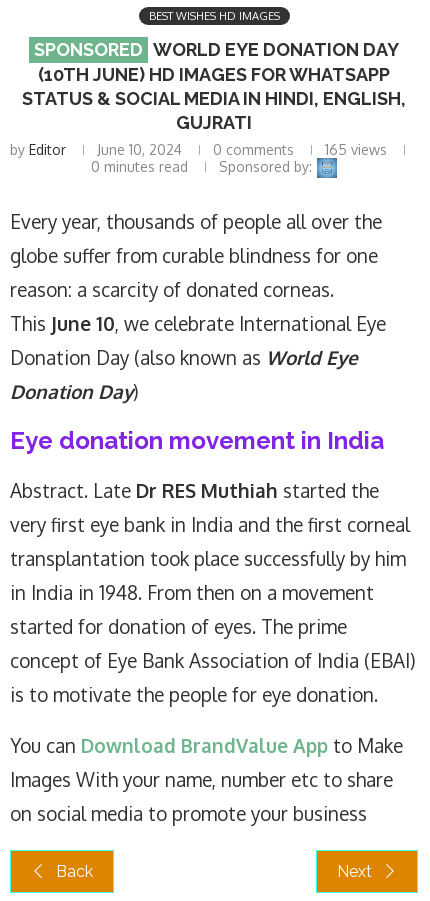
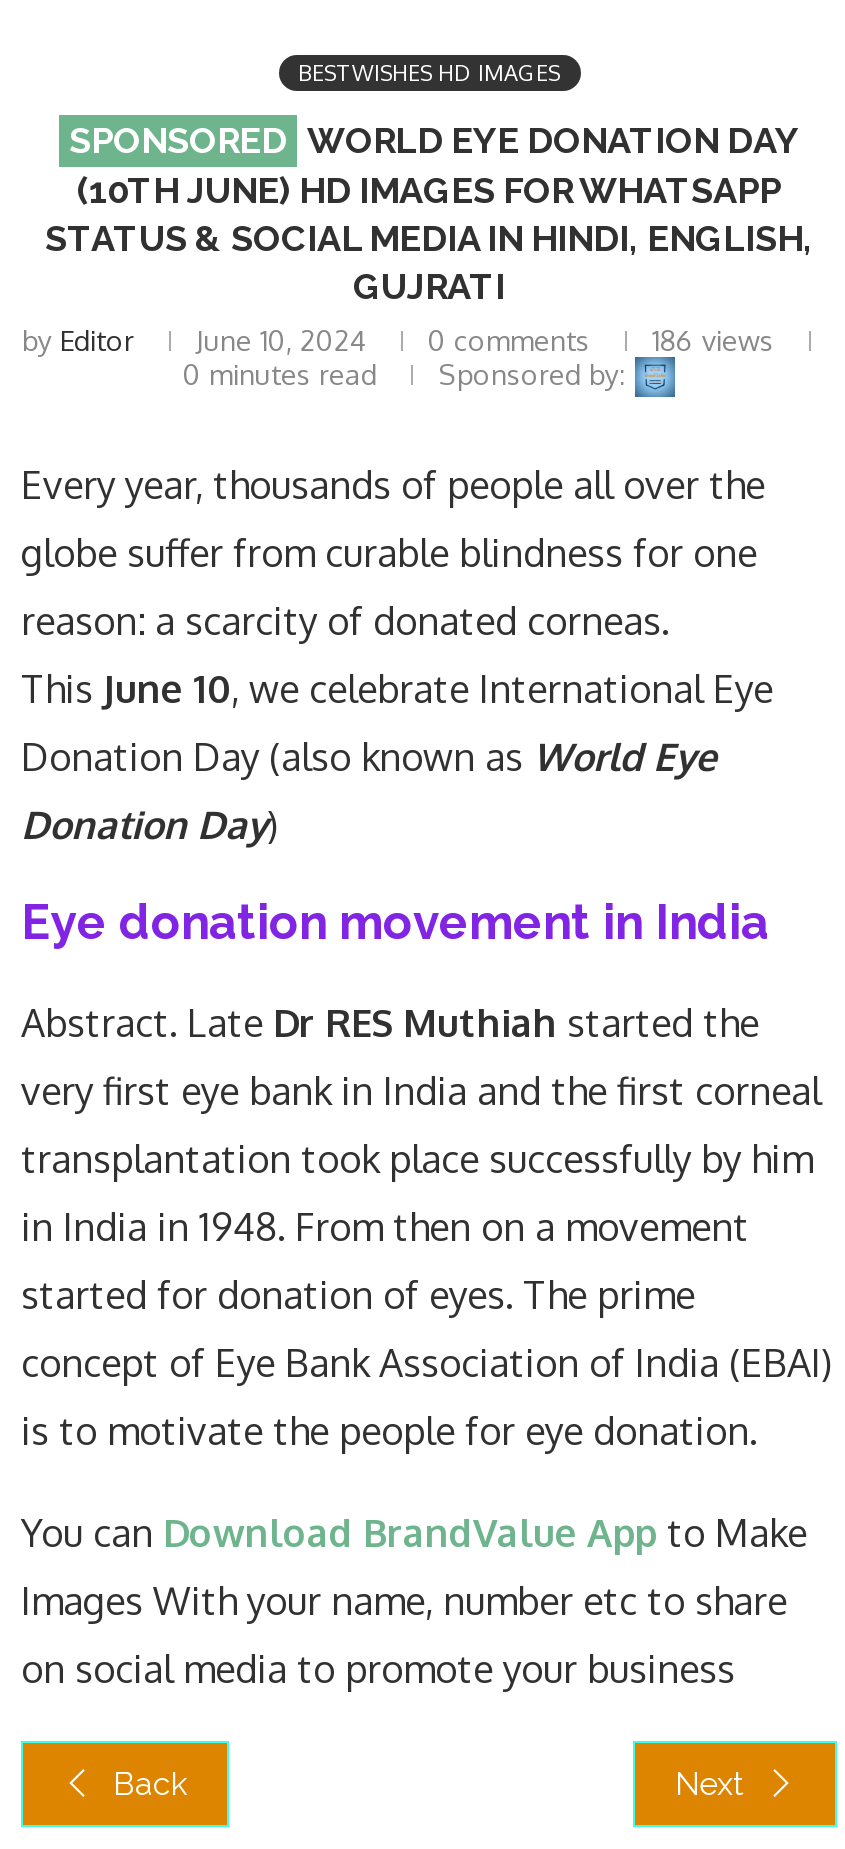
- by Editor June 10, 2024 0 comments 165 views
+ by Editor June 10, 2024 0 comments 186 views
